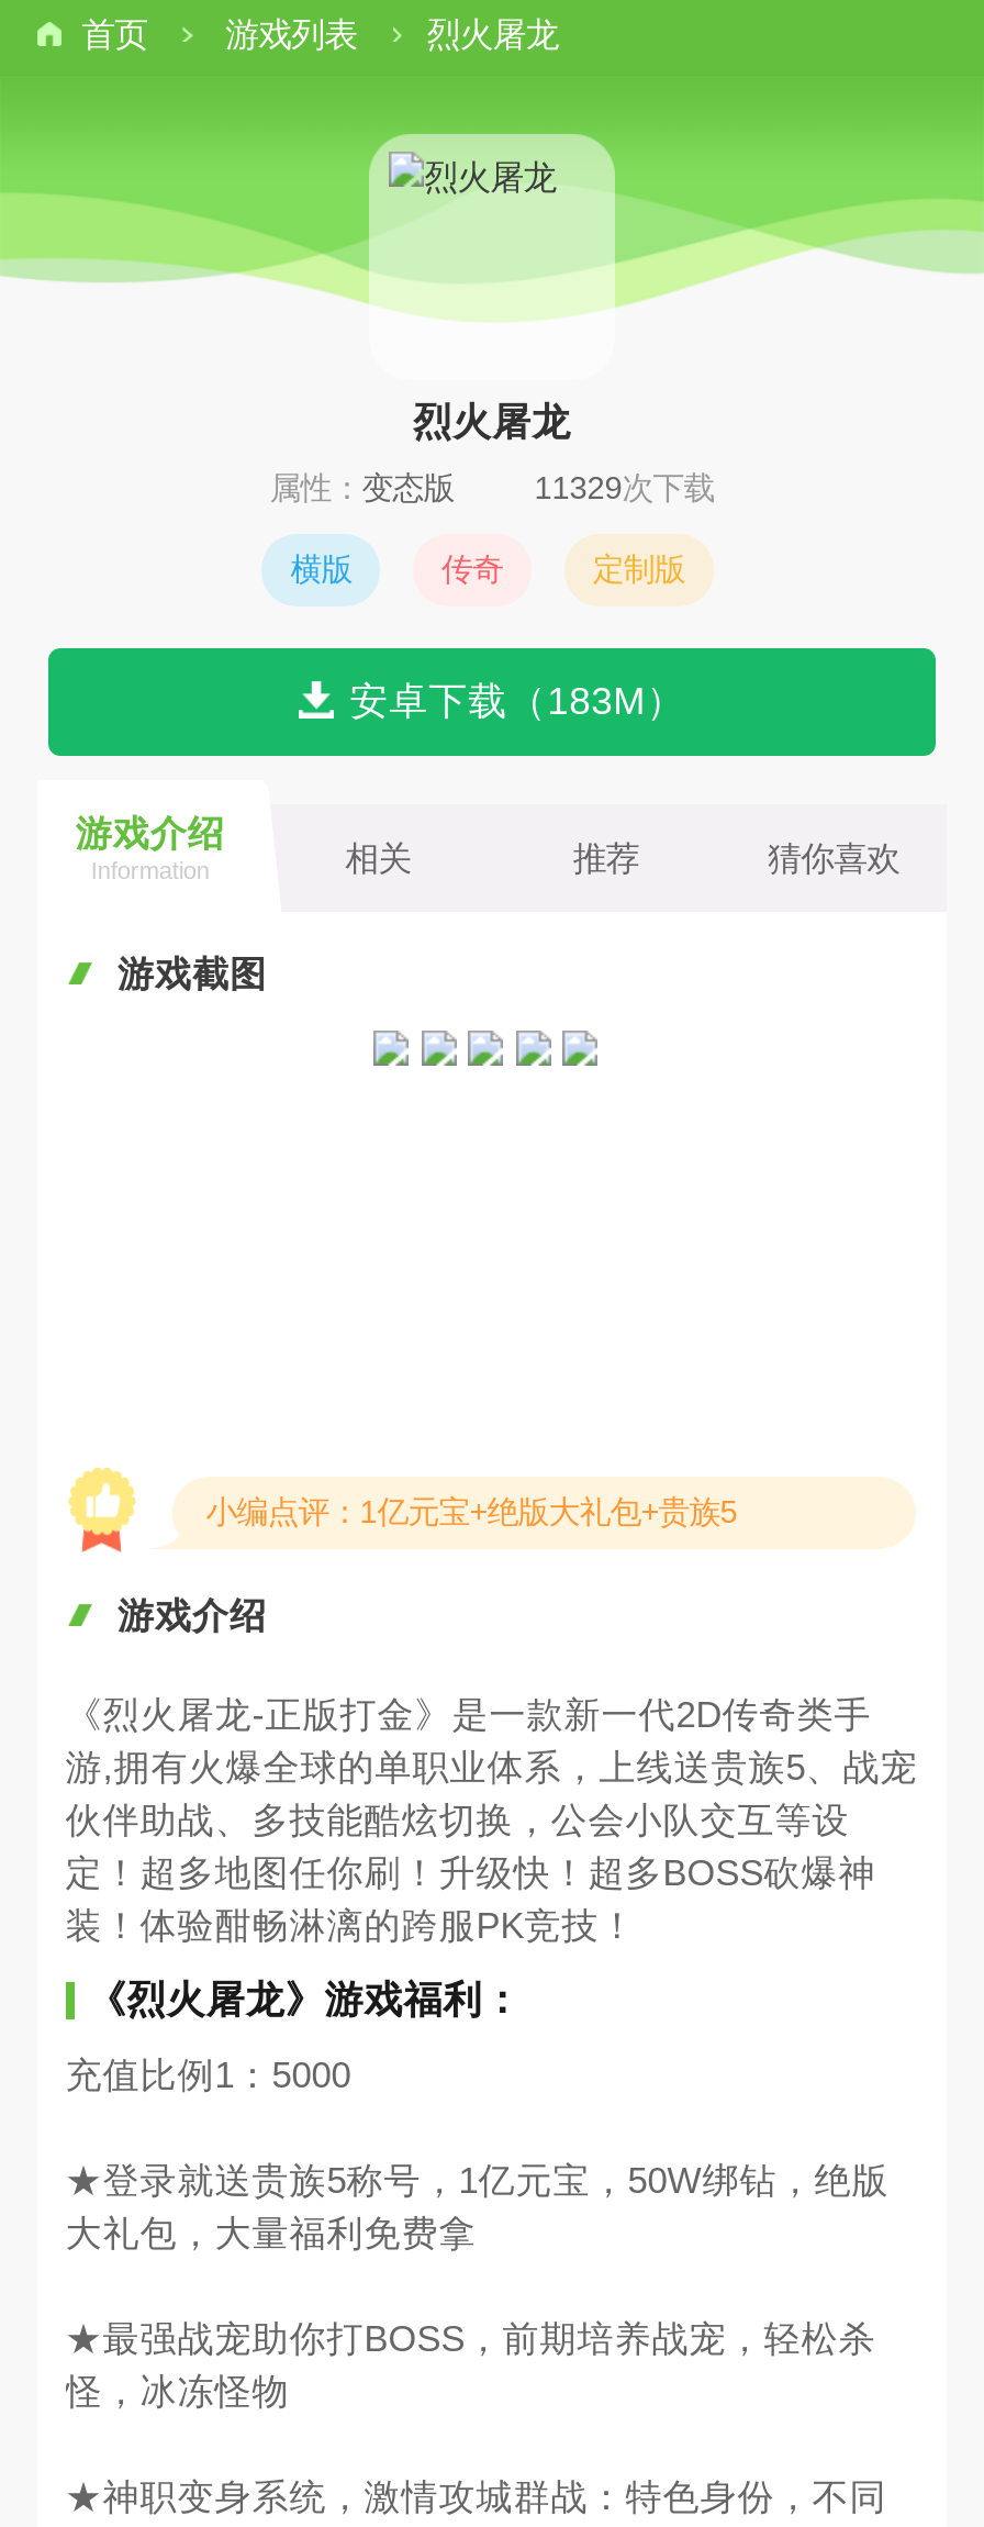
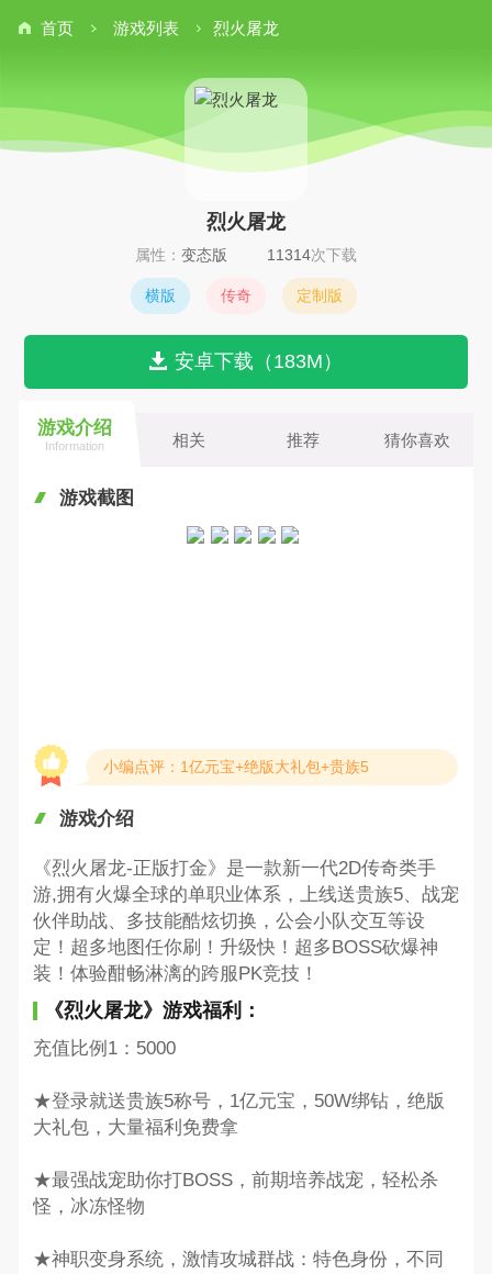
- 11329次下载
+ 11314次下载
